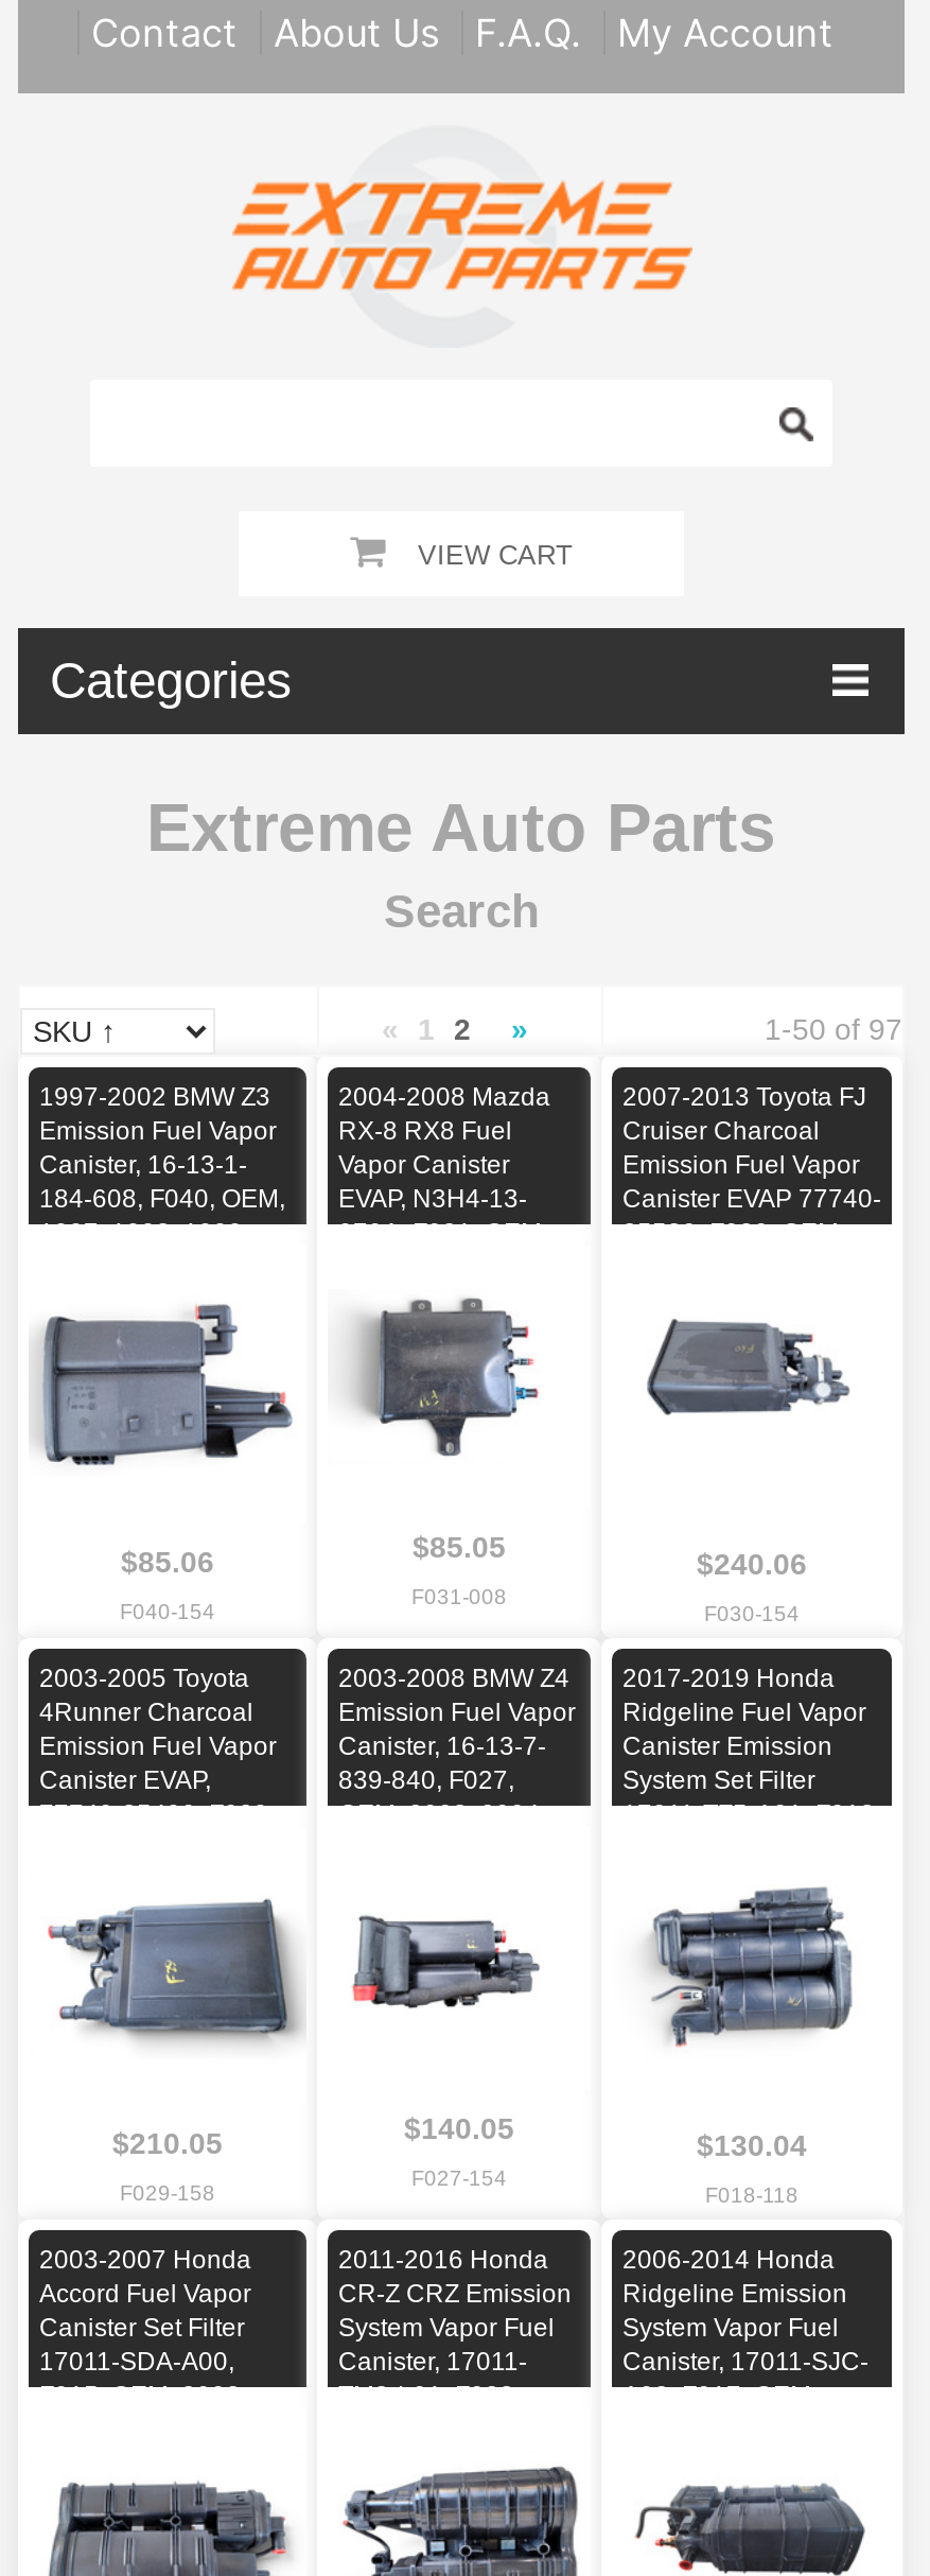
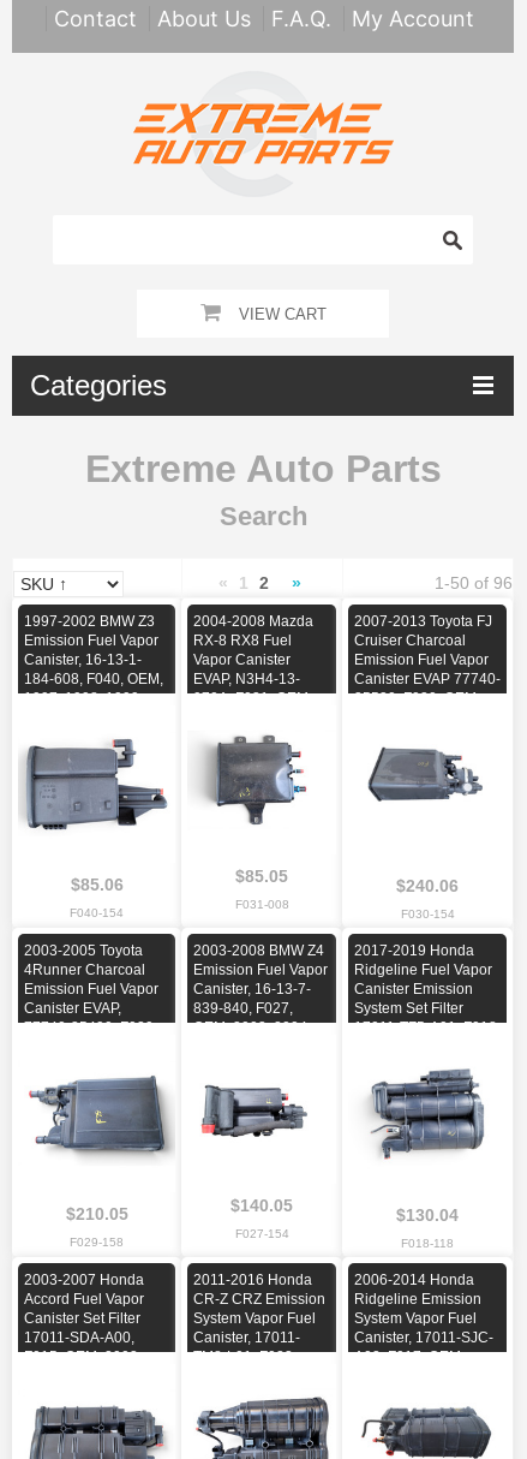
- 1-50 of 97
+ 1-50 of 96
